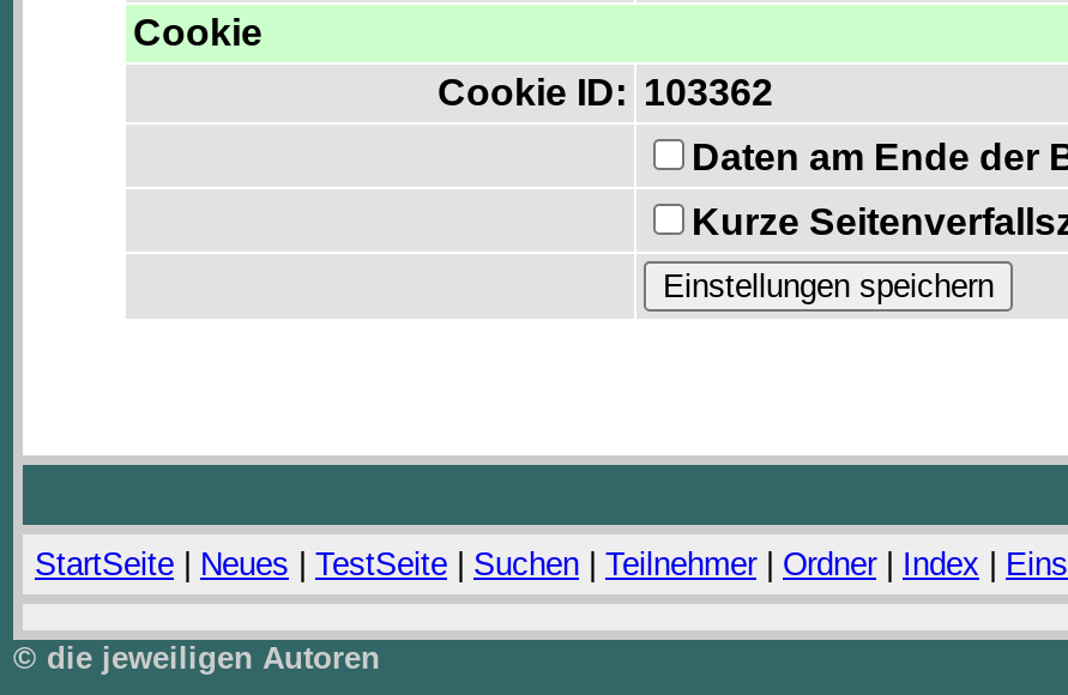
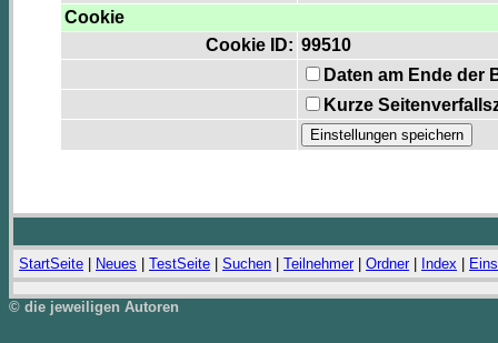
- Cookie ID: 103362
+ Cookie ID: 99510
